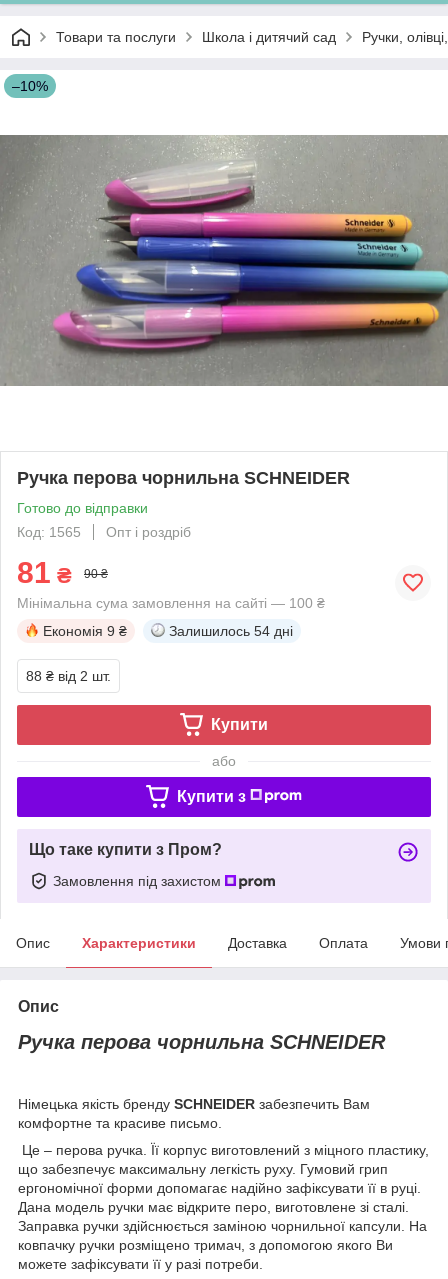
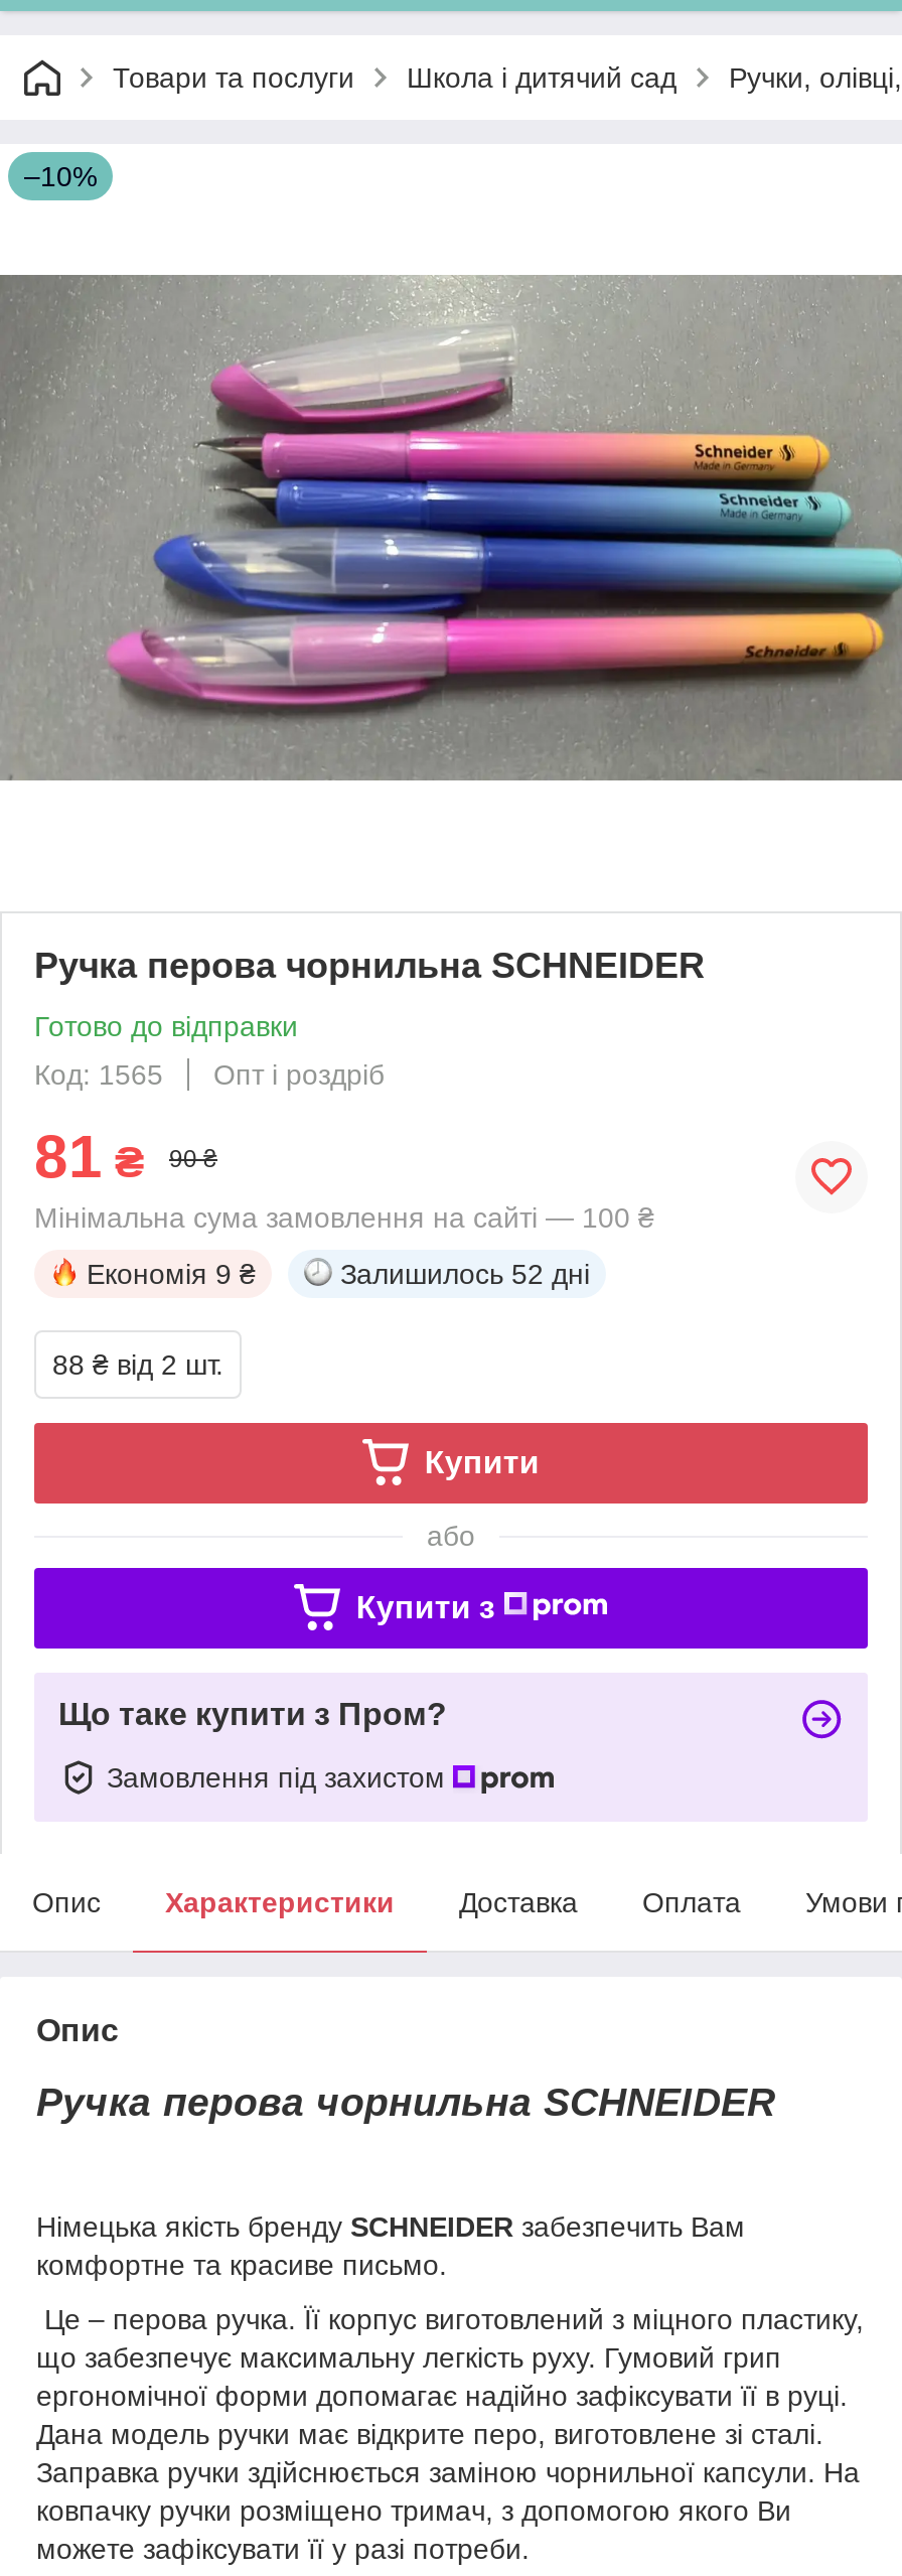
- Залишилось 54 дні
+ Залишилось 52 дні
